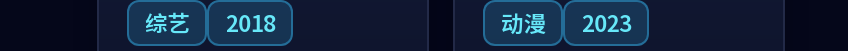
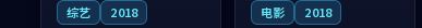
- 动漫
- 2023
+ 电影
+ 2018
